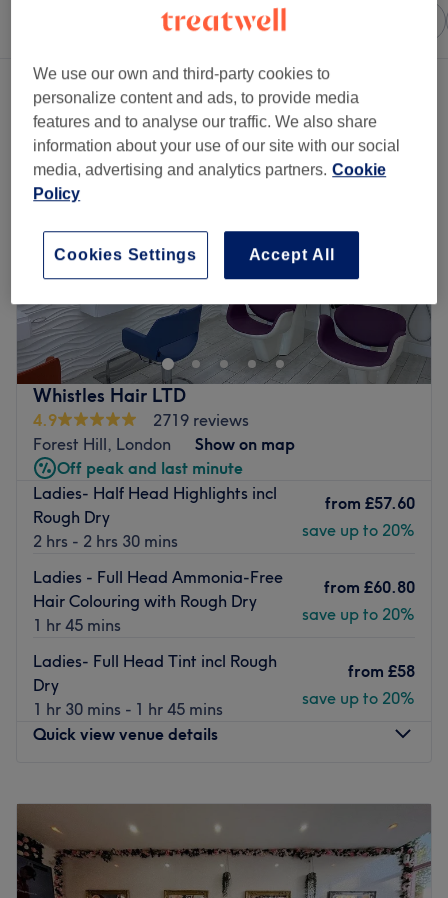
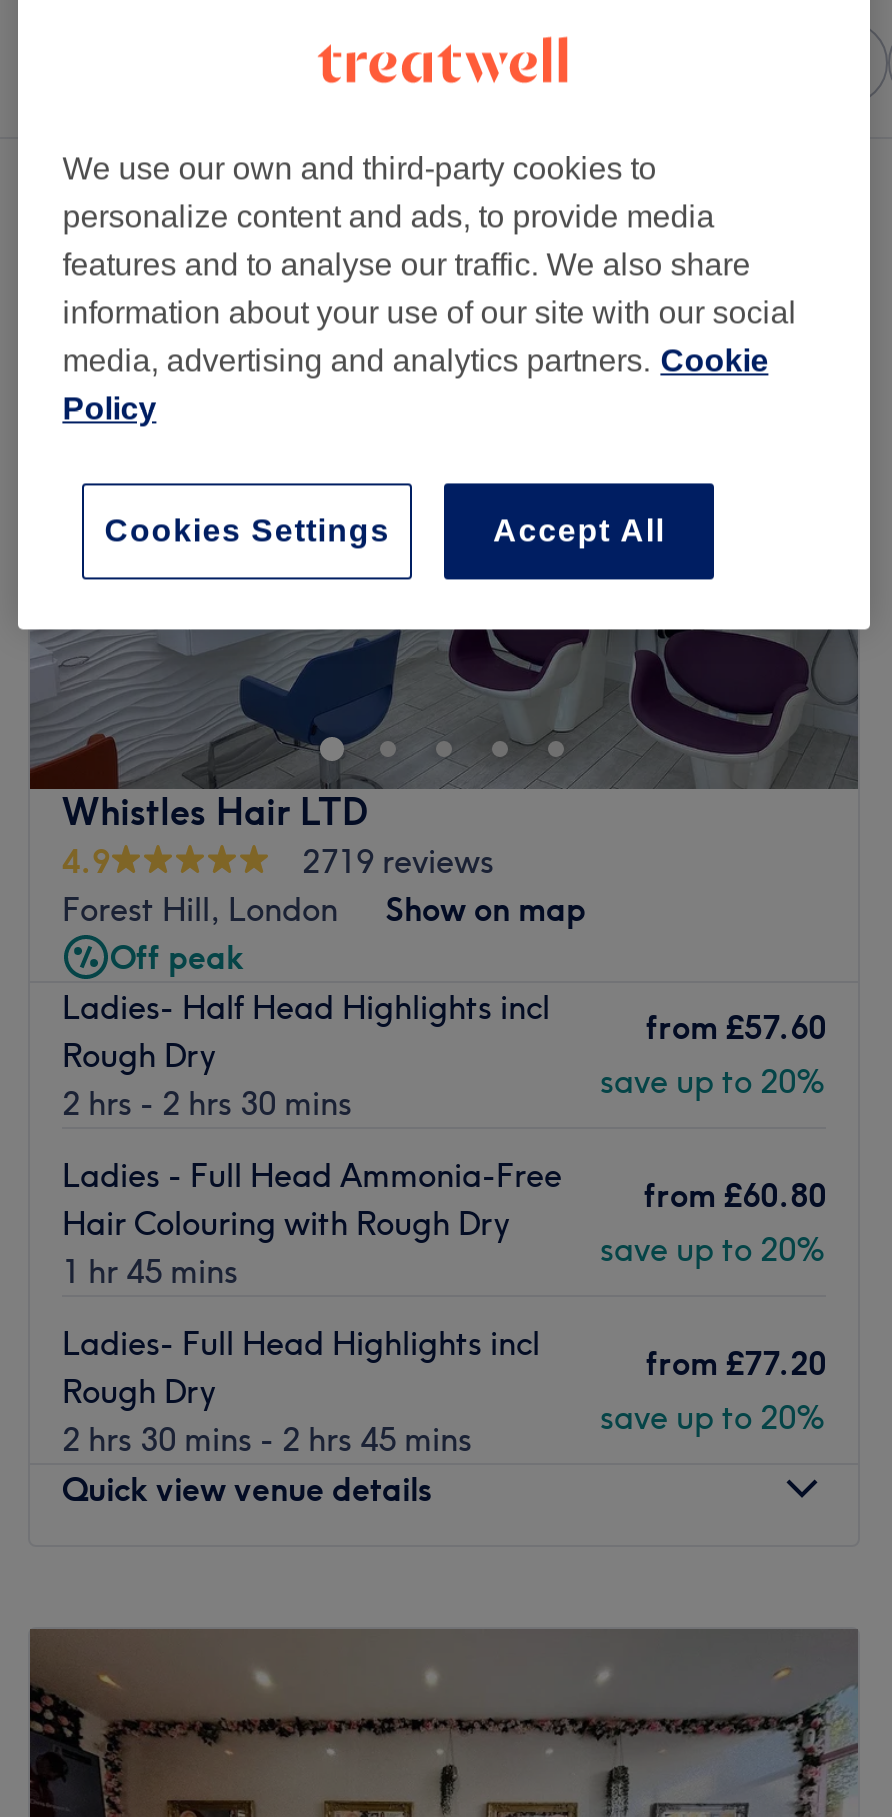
- Off peak and last minute
+ Off peak

- Ladies- Full Head Tint incl Rough
- Dry
- 1 hr 30 mins - 1 hr 45 mins
+ Ladies- Full Head Highlights incl
+ Rough Dry
+ 2 hrs 30 mins - 2 hrs 45 mins

- from £58
+ from £77.20
